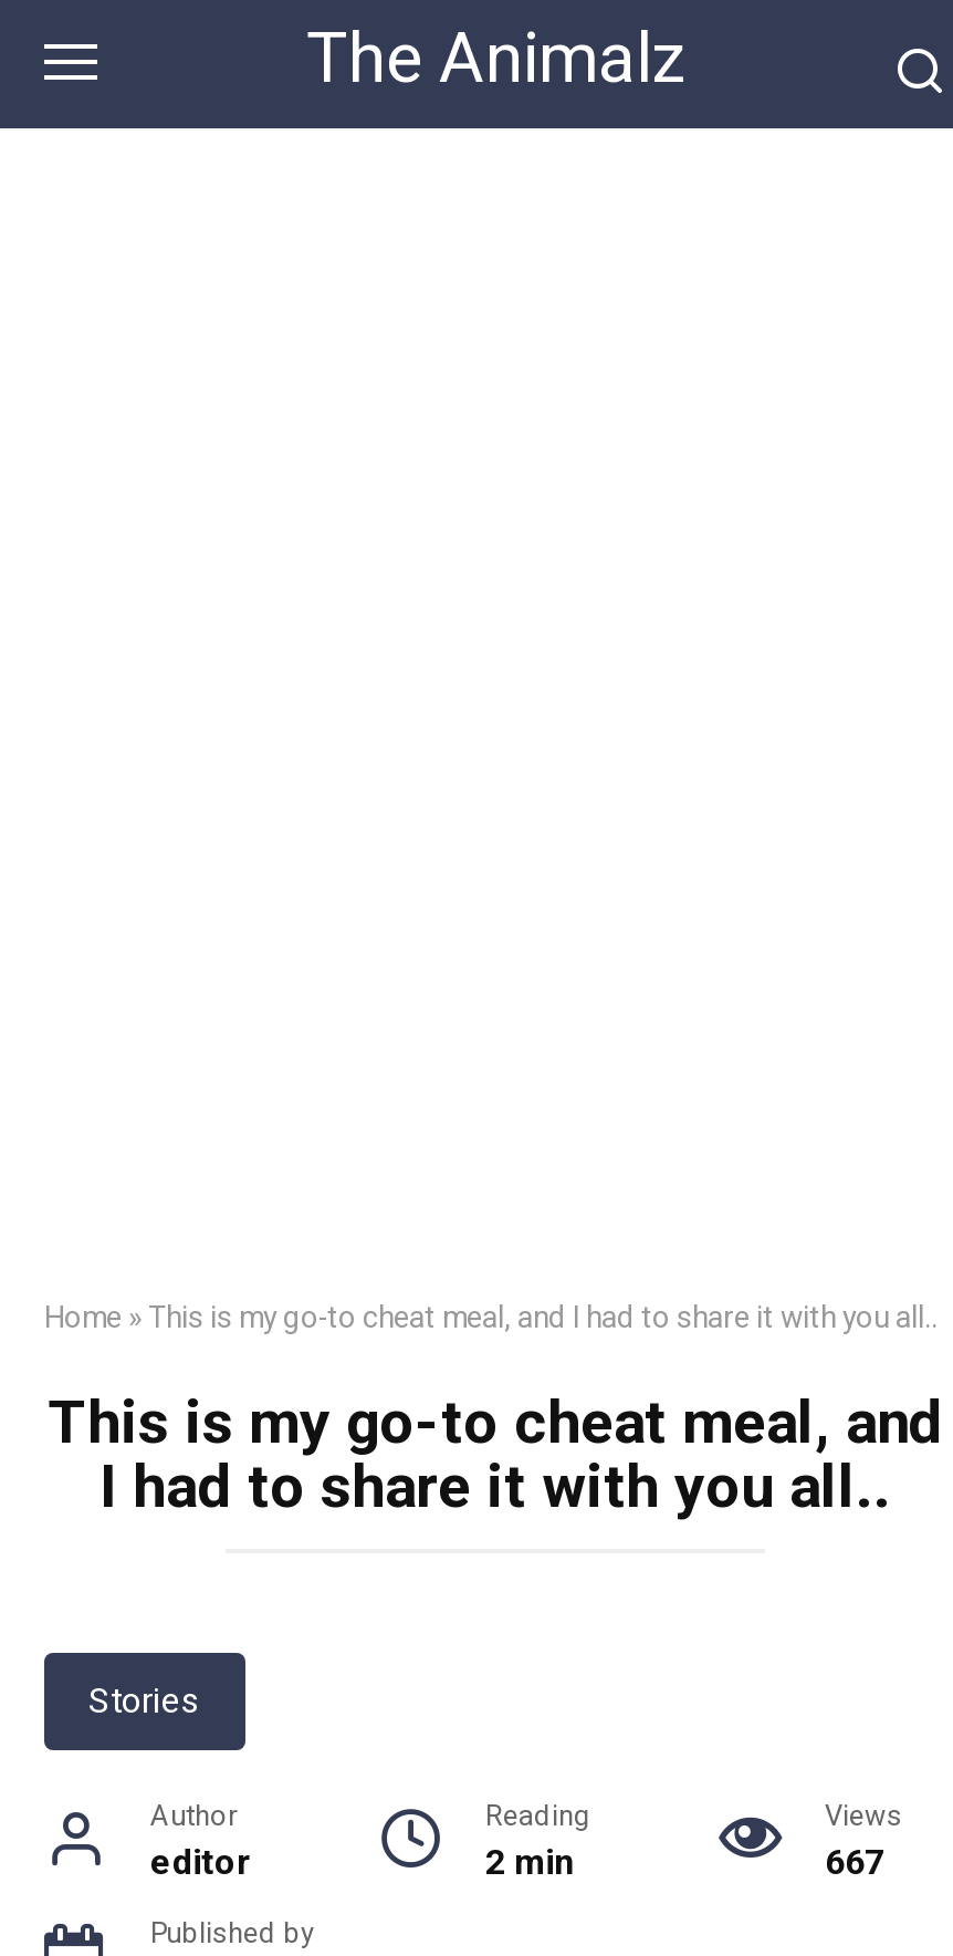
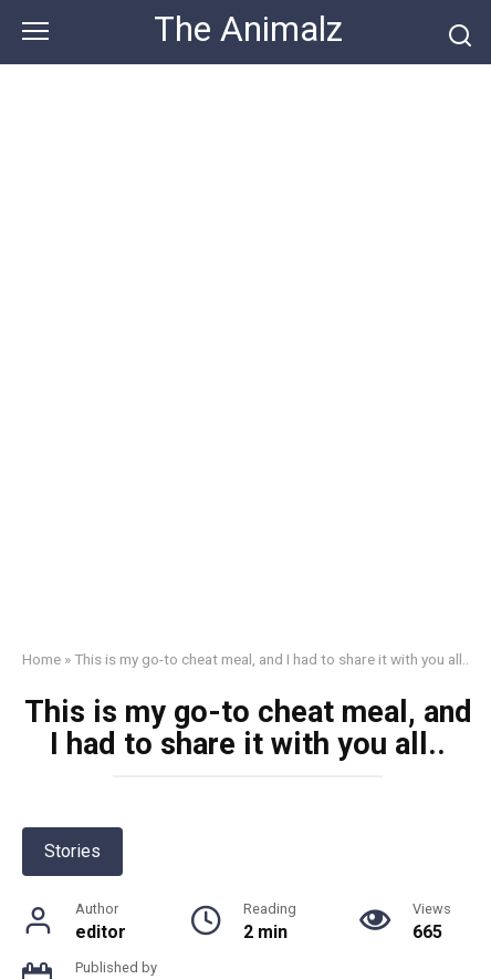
- 667
+ 665
